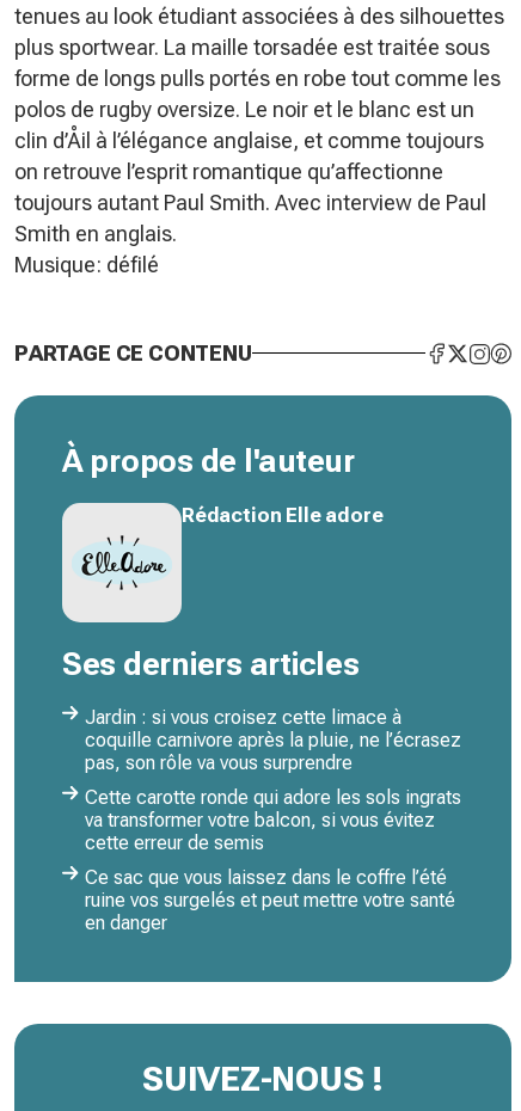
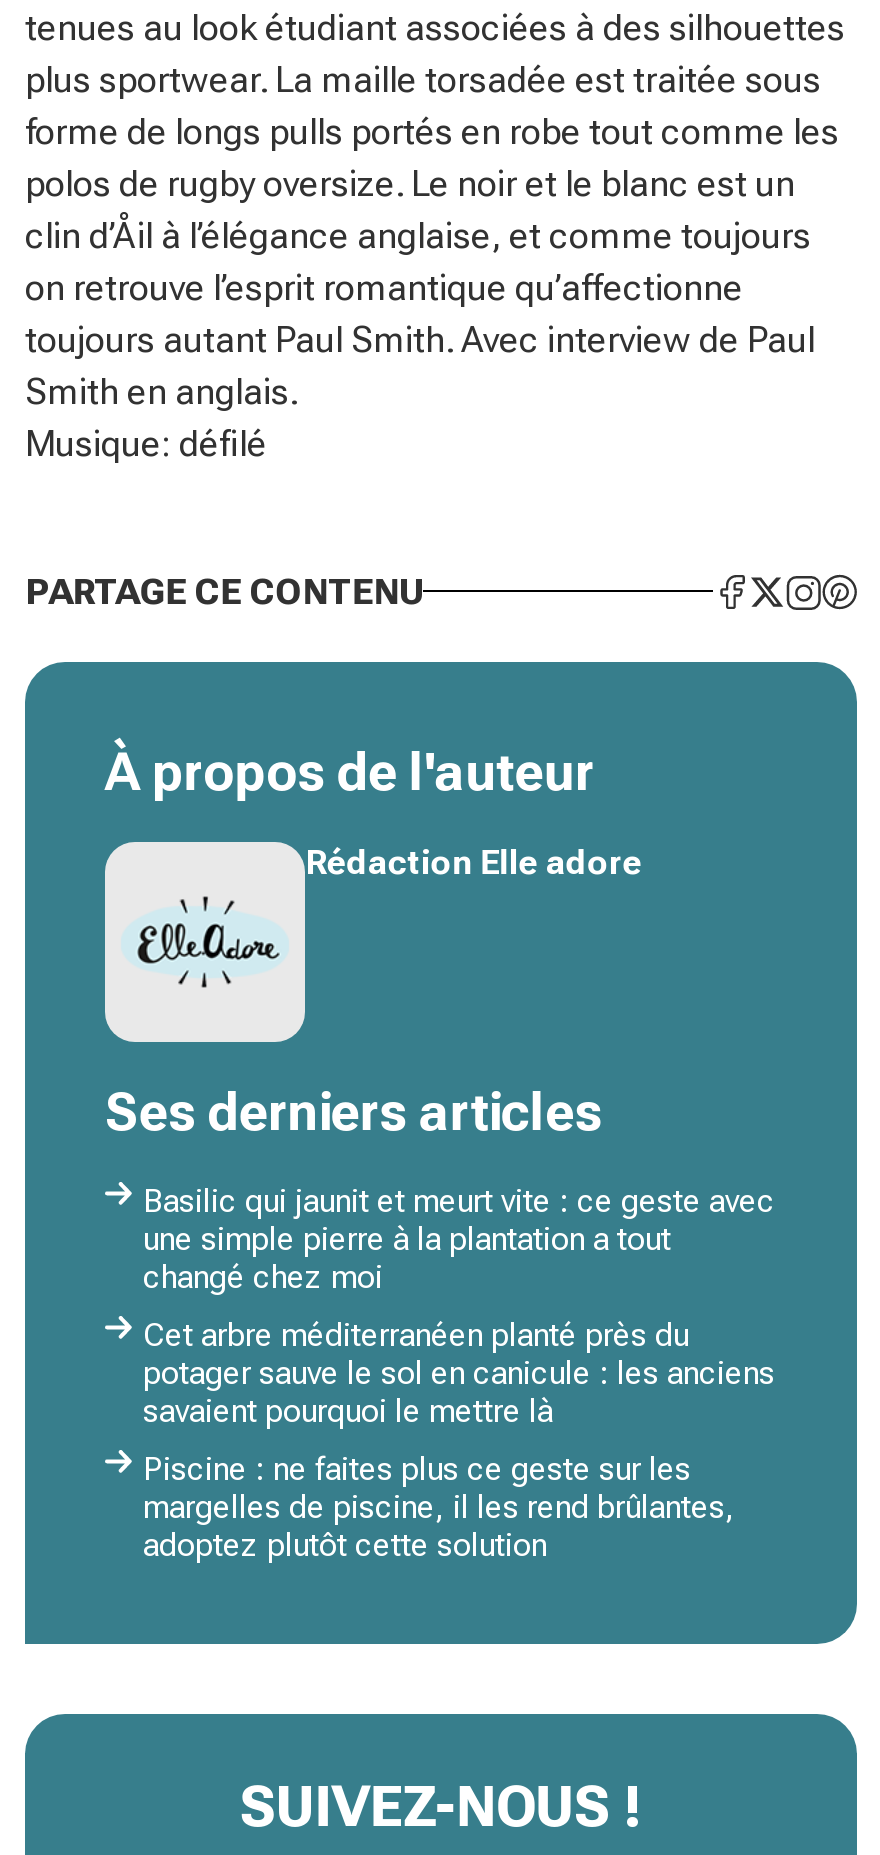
- Jardin : si vous croisez cette limace à
- coquille carnivore après la pluie, ne l’écrasez
- pas, son rôle va vous surprendre
+ Basilic qui jaunit et meurt vite : ce geste avec
+ une simple pierre à la plantation a tout
+ changé chez moi

- Cette carotte ronde qui adore les sols ingrats
- va transformer votre balcon, si vous évitez
- cette erreur de semis
+ Cet arbre méditerranéen planté près du
+ potager sauve le sol en canicule : les anciens
+ savaient pourquoi le mettre là

- Ce sac que vous laissez dans le coffre l’été
- ruine vos surgelés et peut mettre votre santé
- en danger
+ Piscine : ne faites plus ce geste sur les
+ margelles de piscine, il les rend brûlantes,
+ adoptez plutôt cette solution
